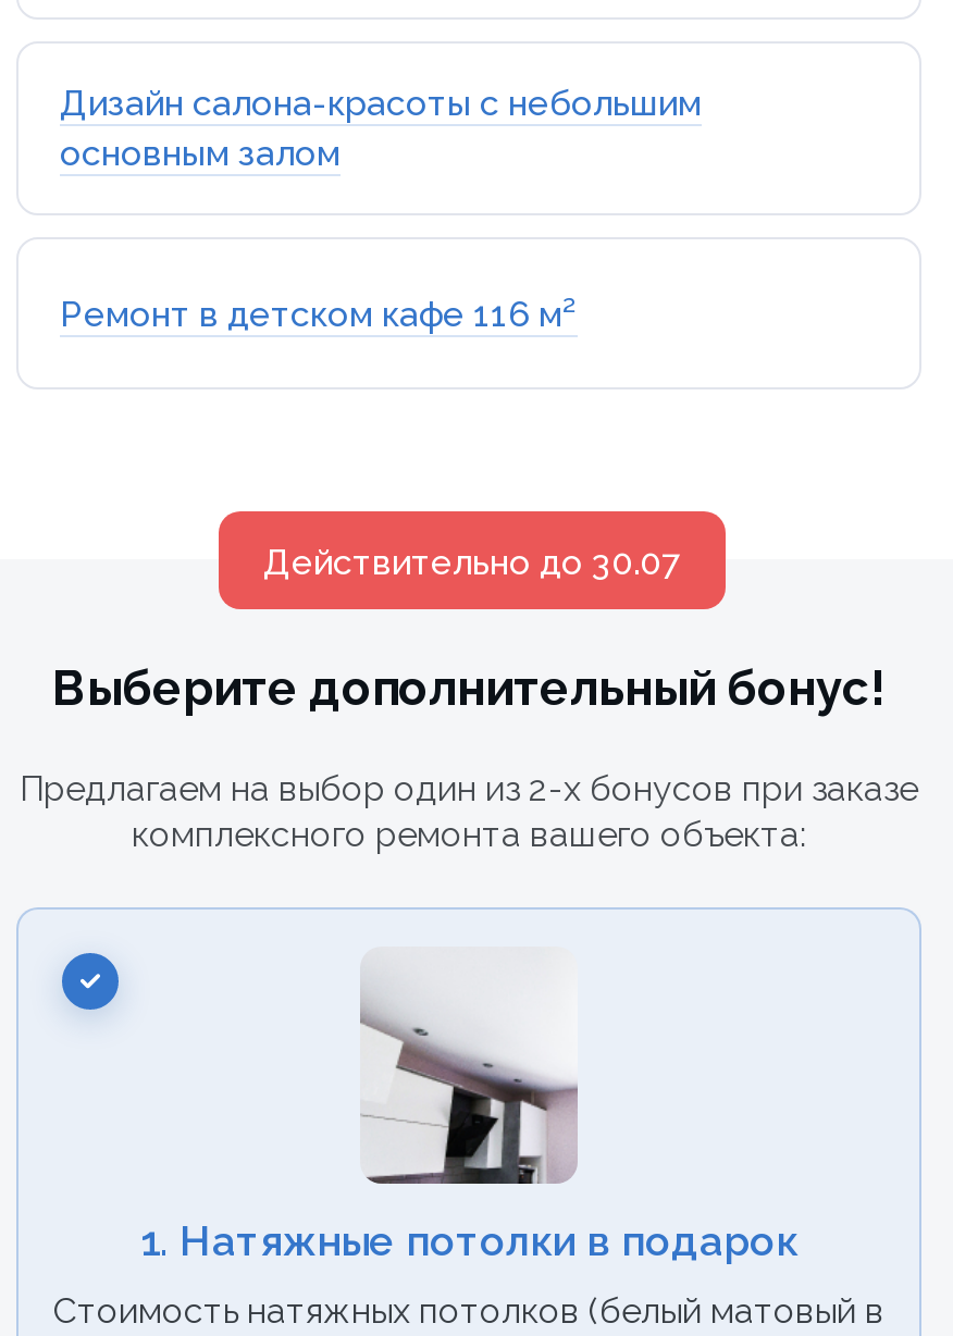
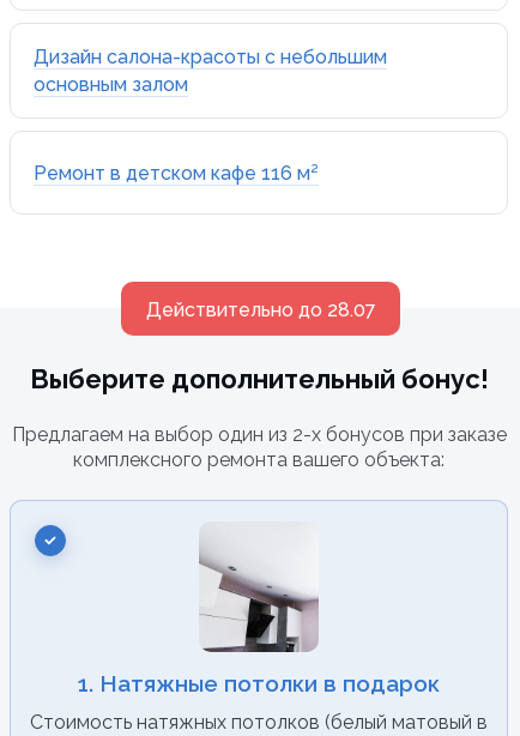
- Действительно до 30.07
+ Действительно до 28.07
